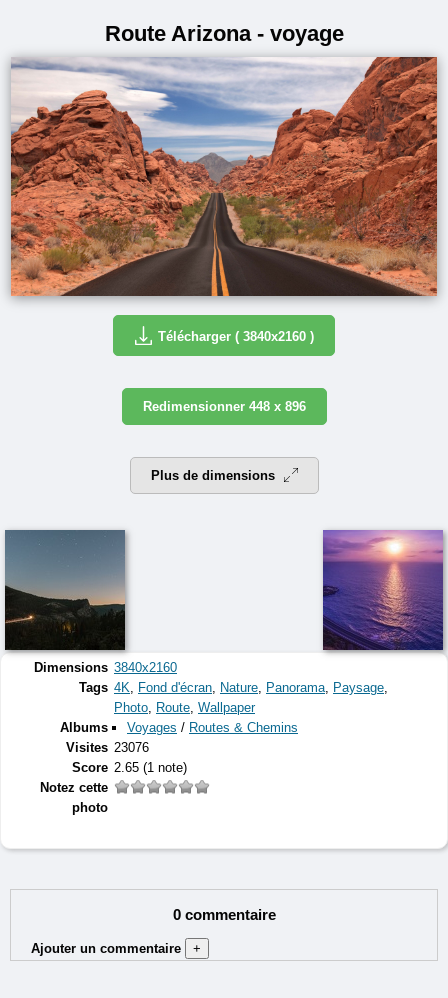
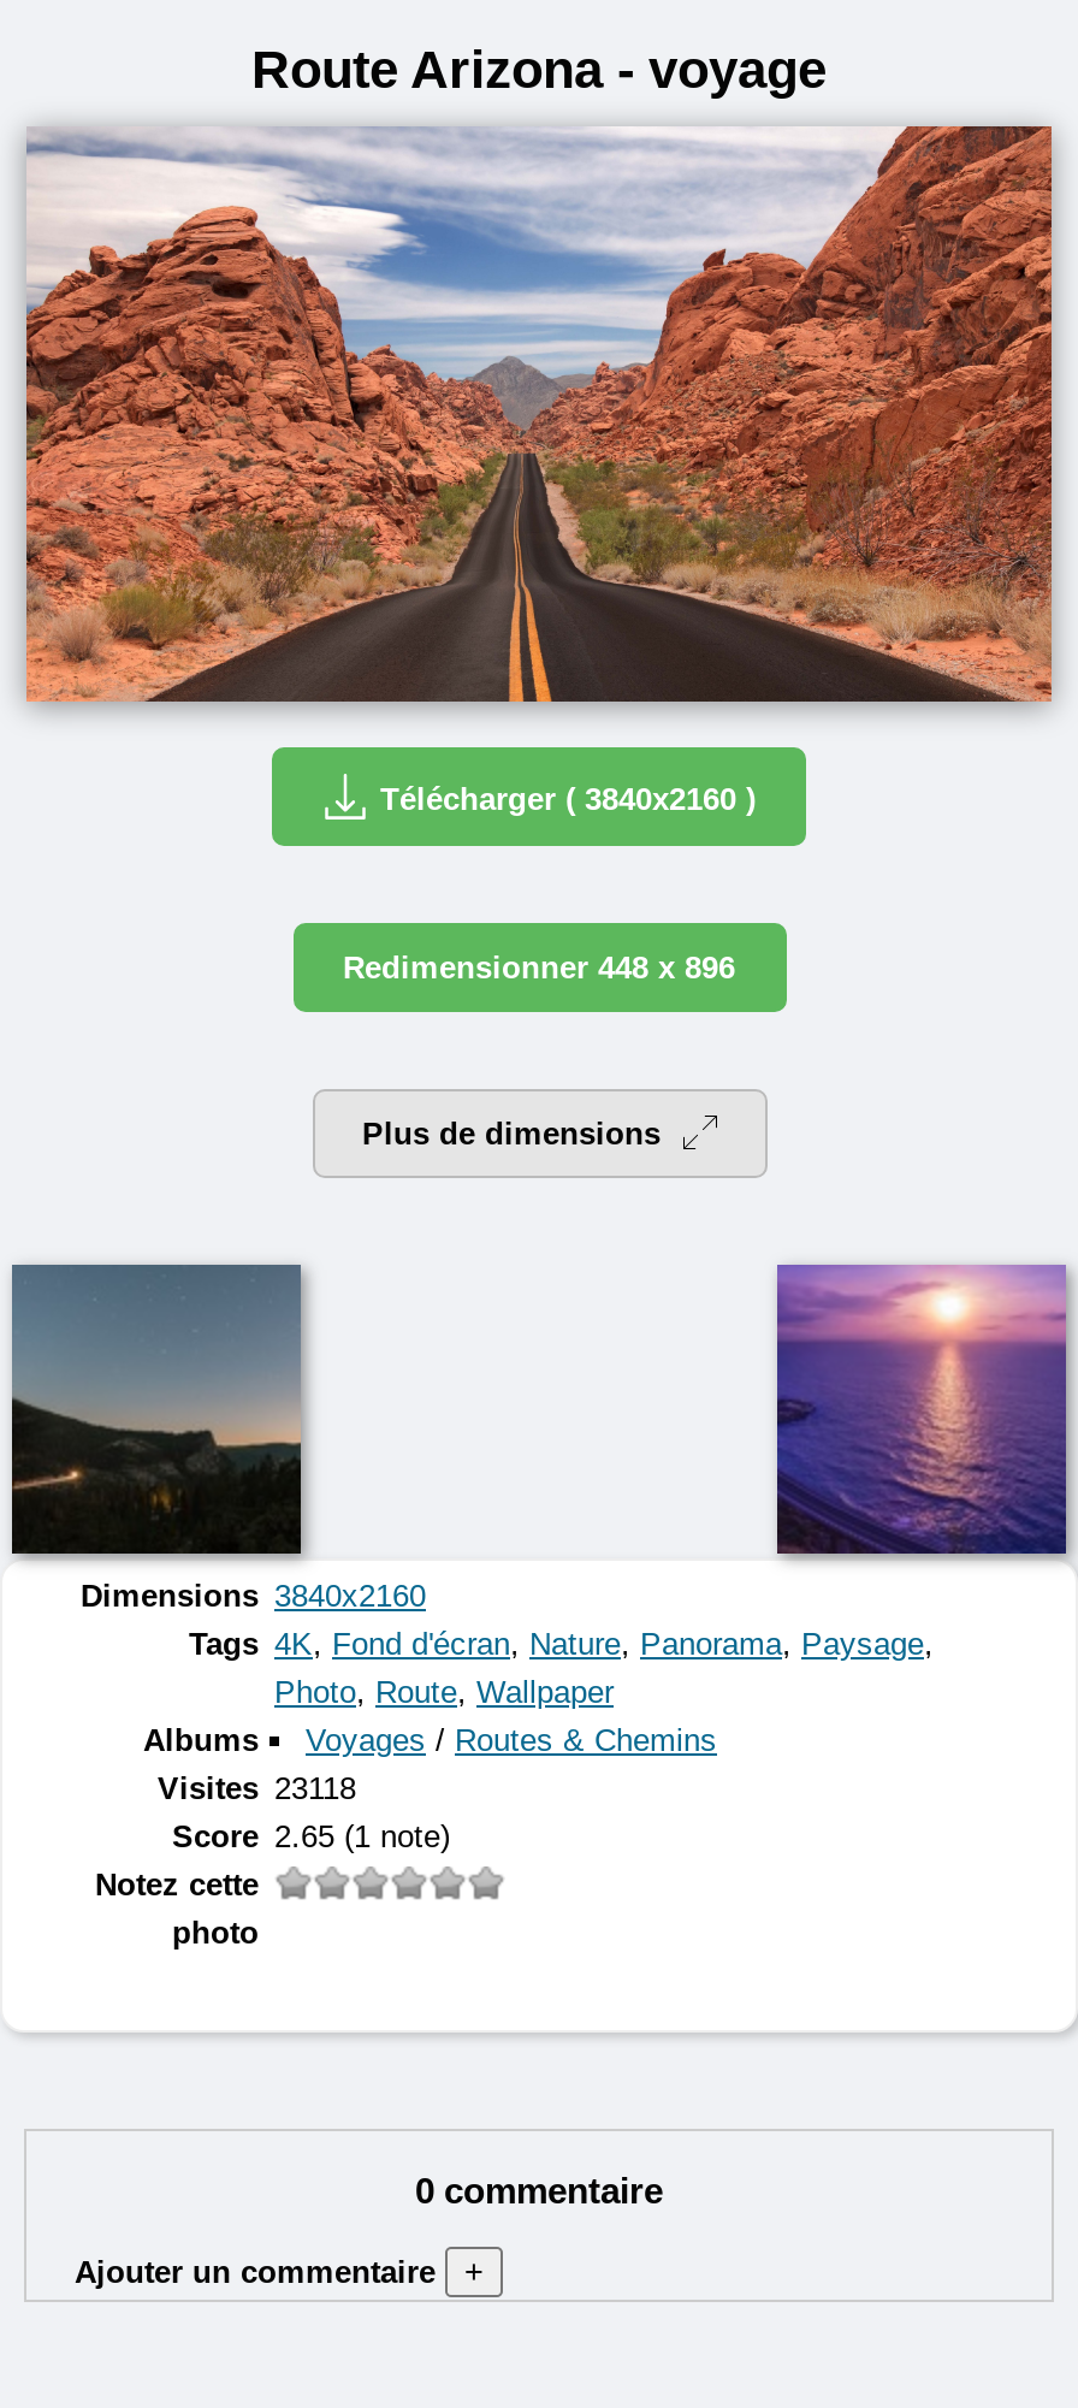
- Visites 23076
+ Visites 23118
